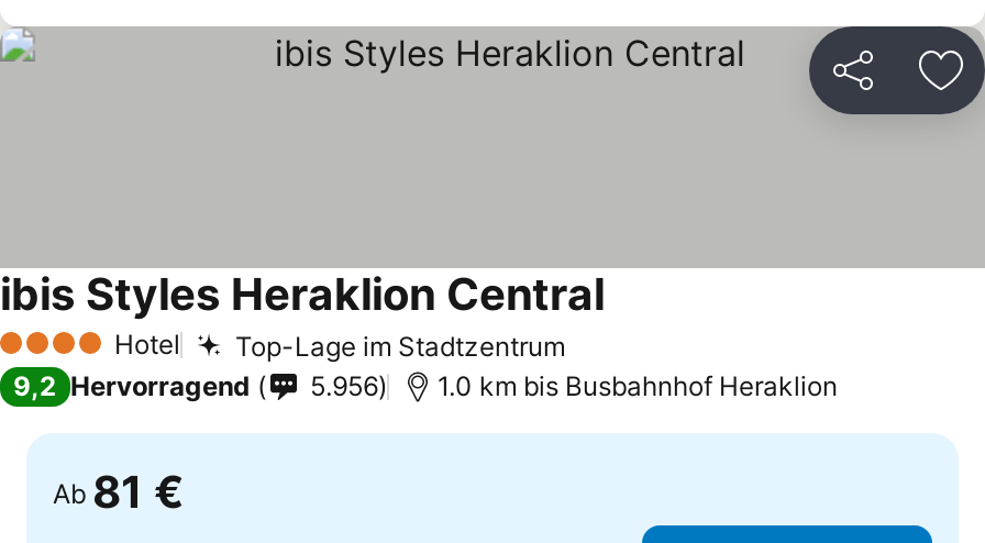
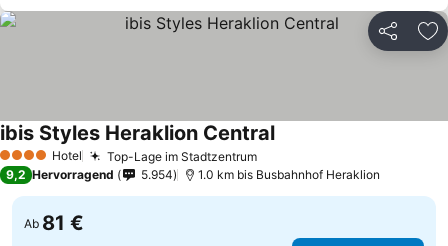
- 5.956
+ 5.954
